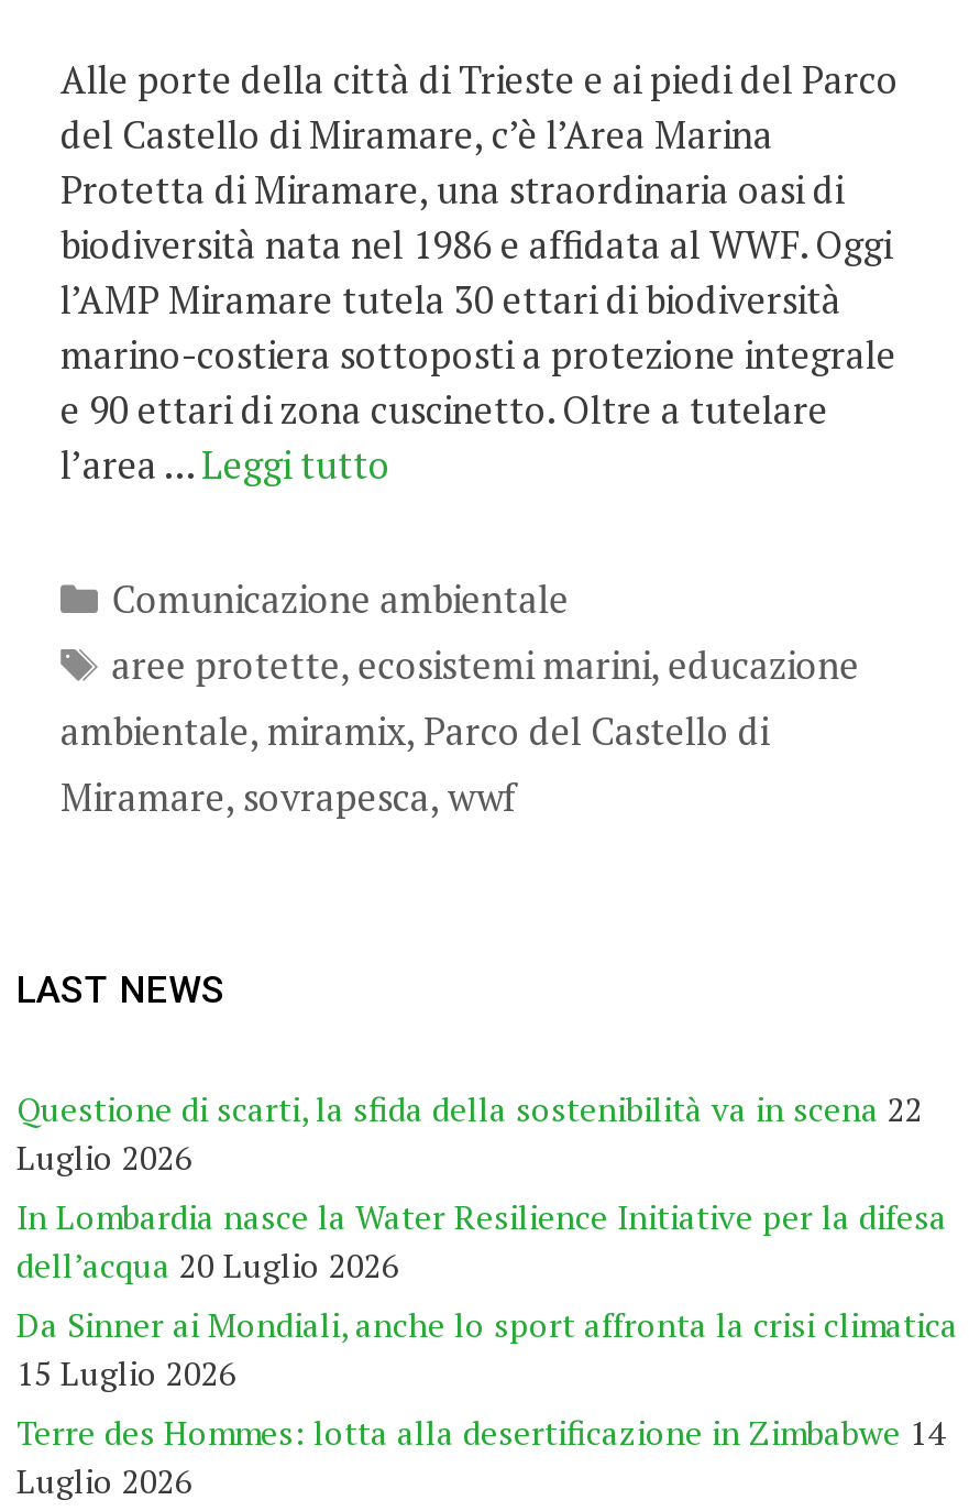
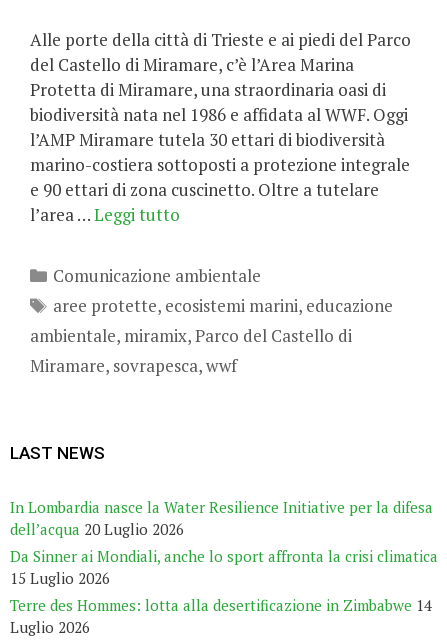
- Questione di scarti, la sfida della sostenibilità va in scena 22
- Luglio 2026
